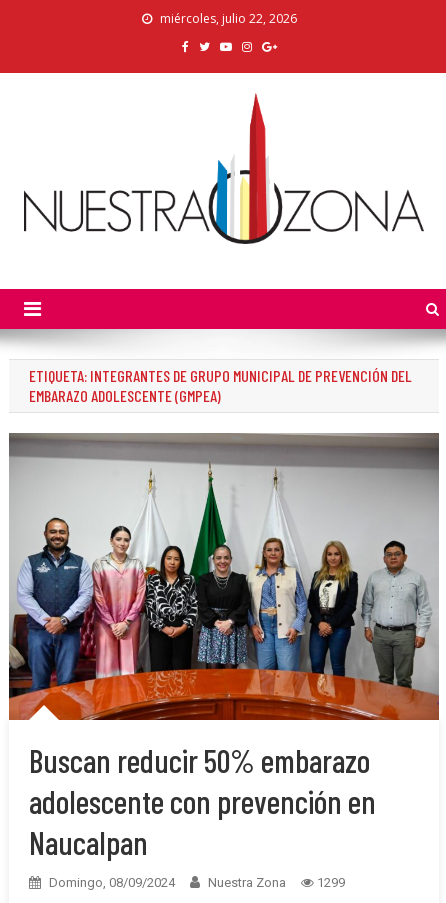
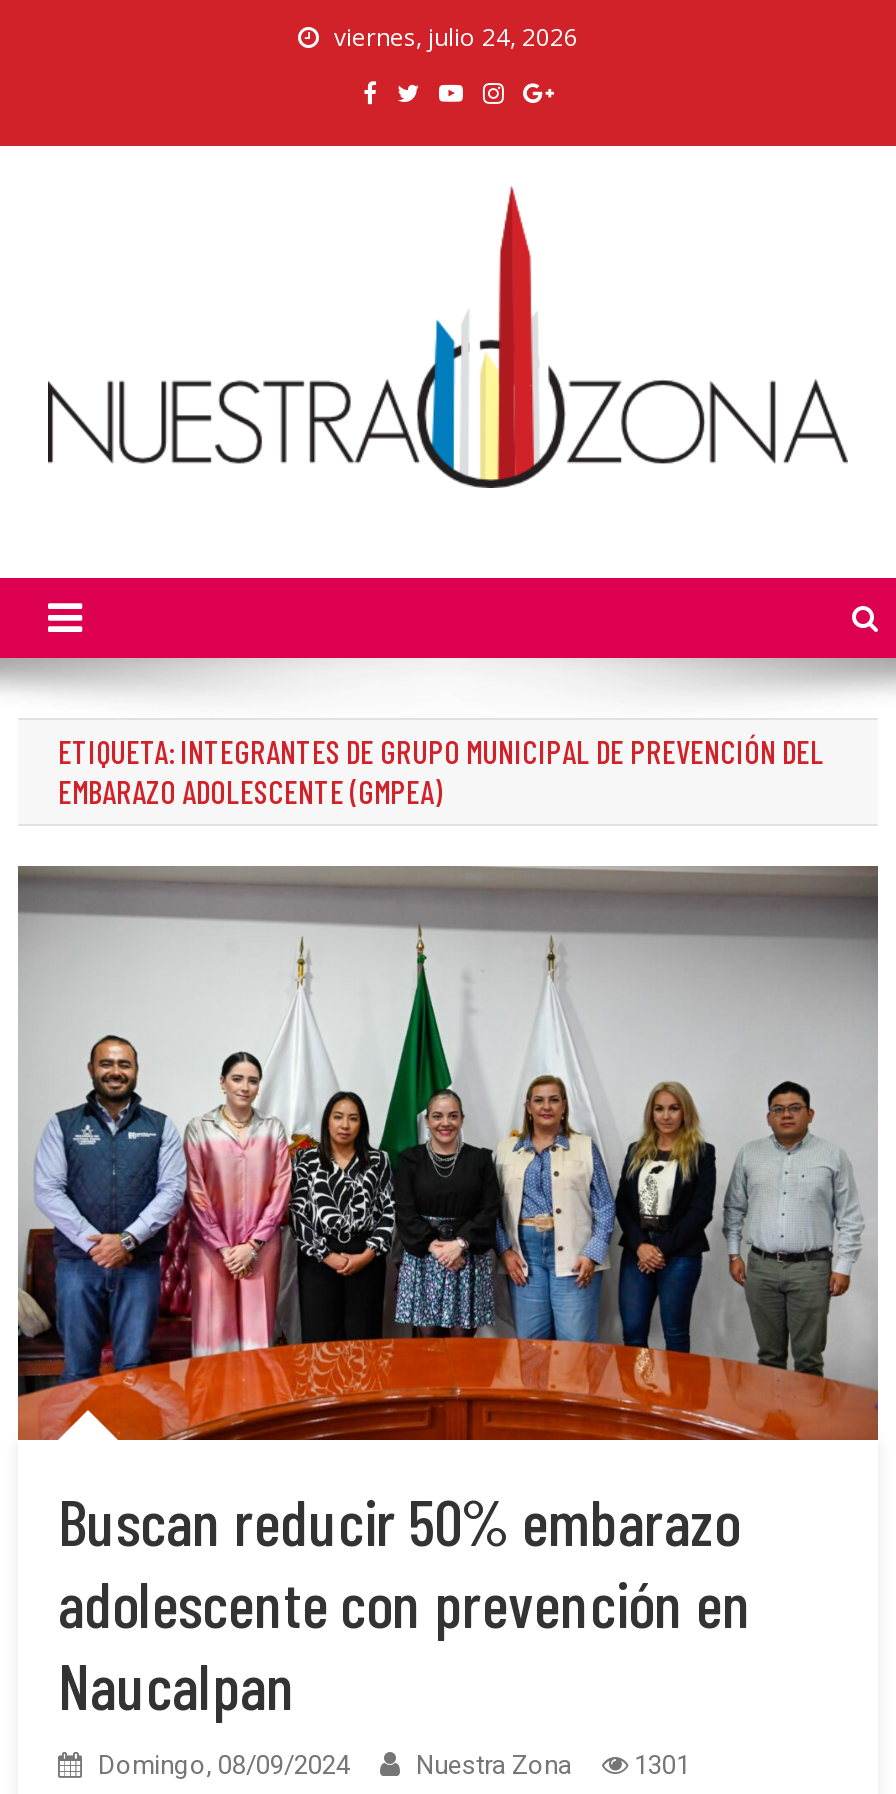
- miércoles, julio 22, 2026
+ viernes, julio 24, 2026

- 1299
+ 1301
